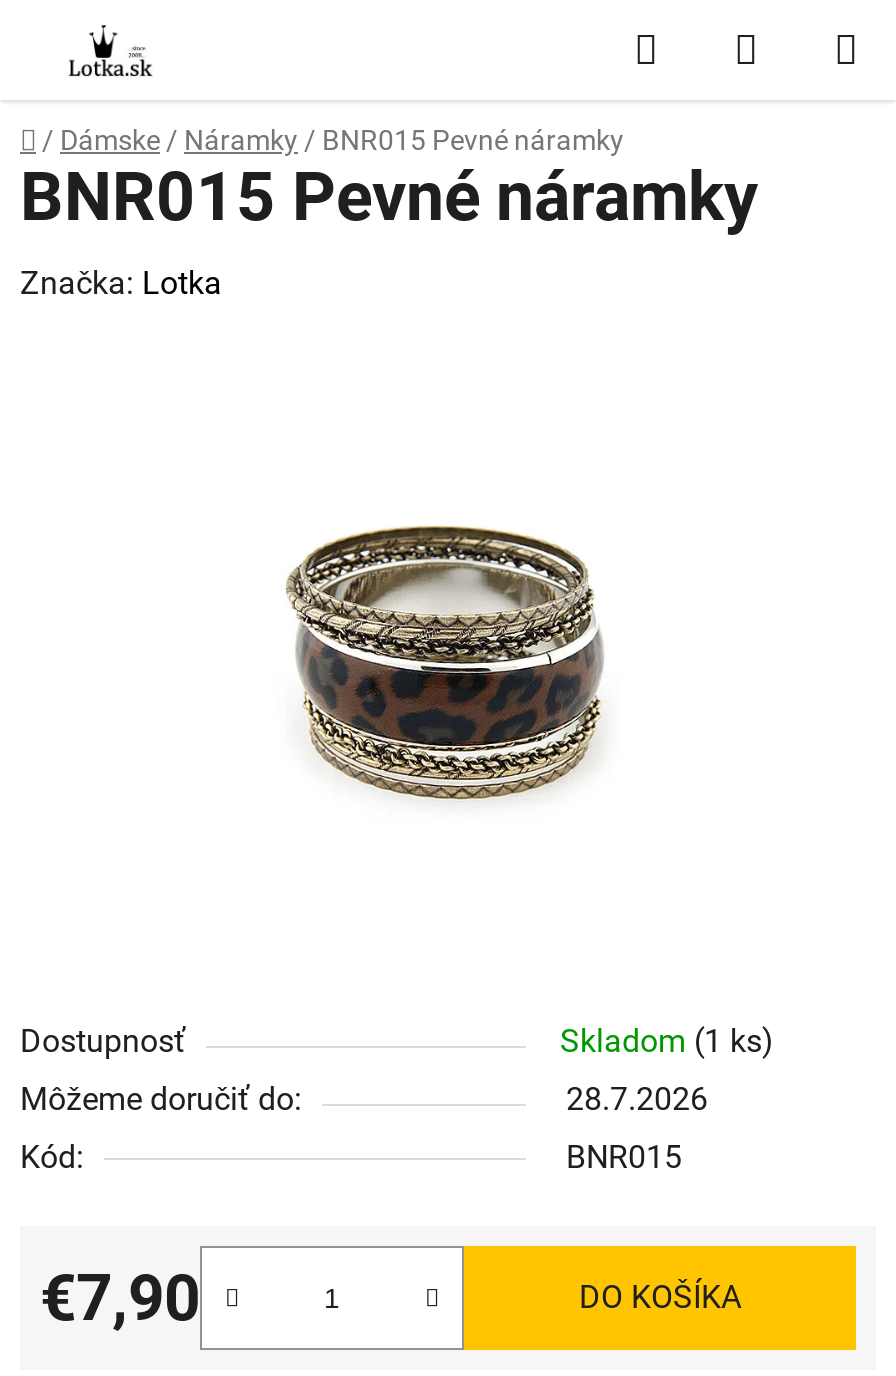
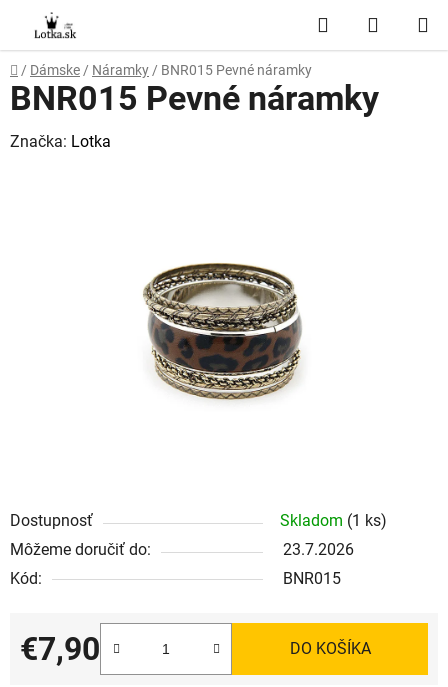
- 28.7.2026
+ 23.7.2026
